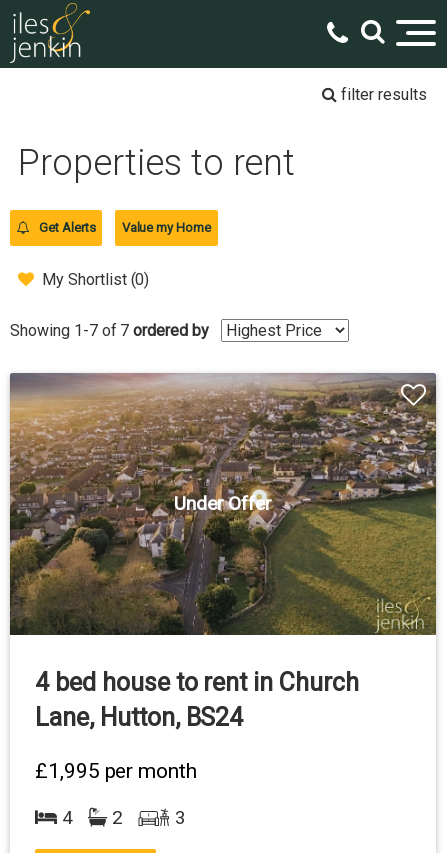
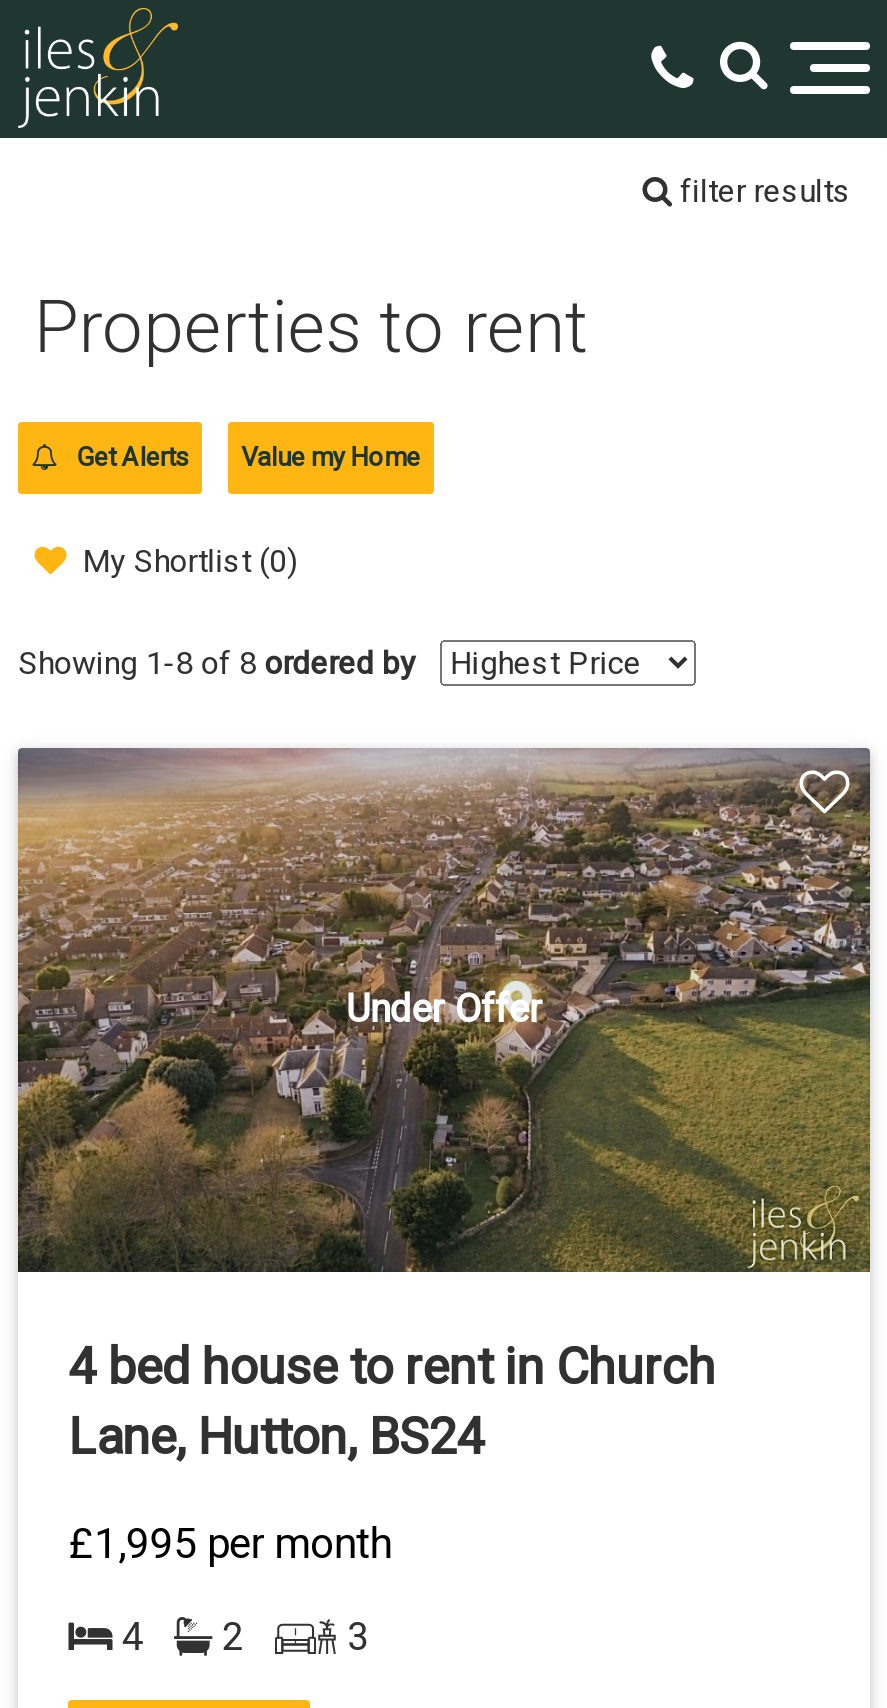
- Showing 1-7 of 7 ordered by
+ Showing 1-8 of 8 ordered by
